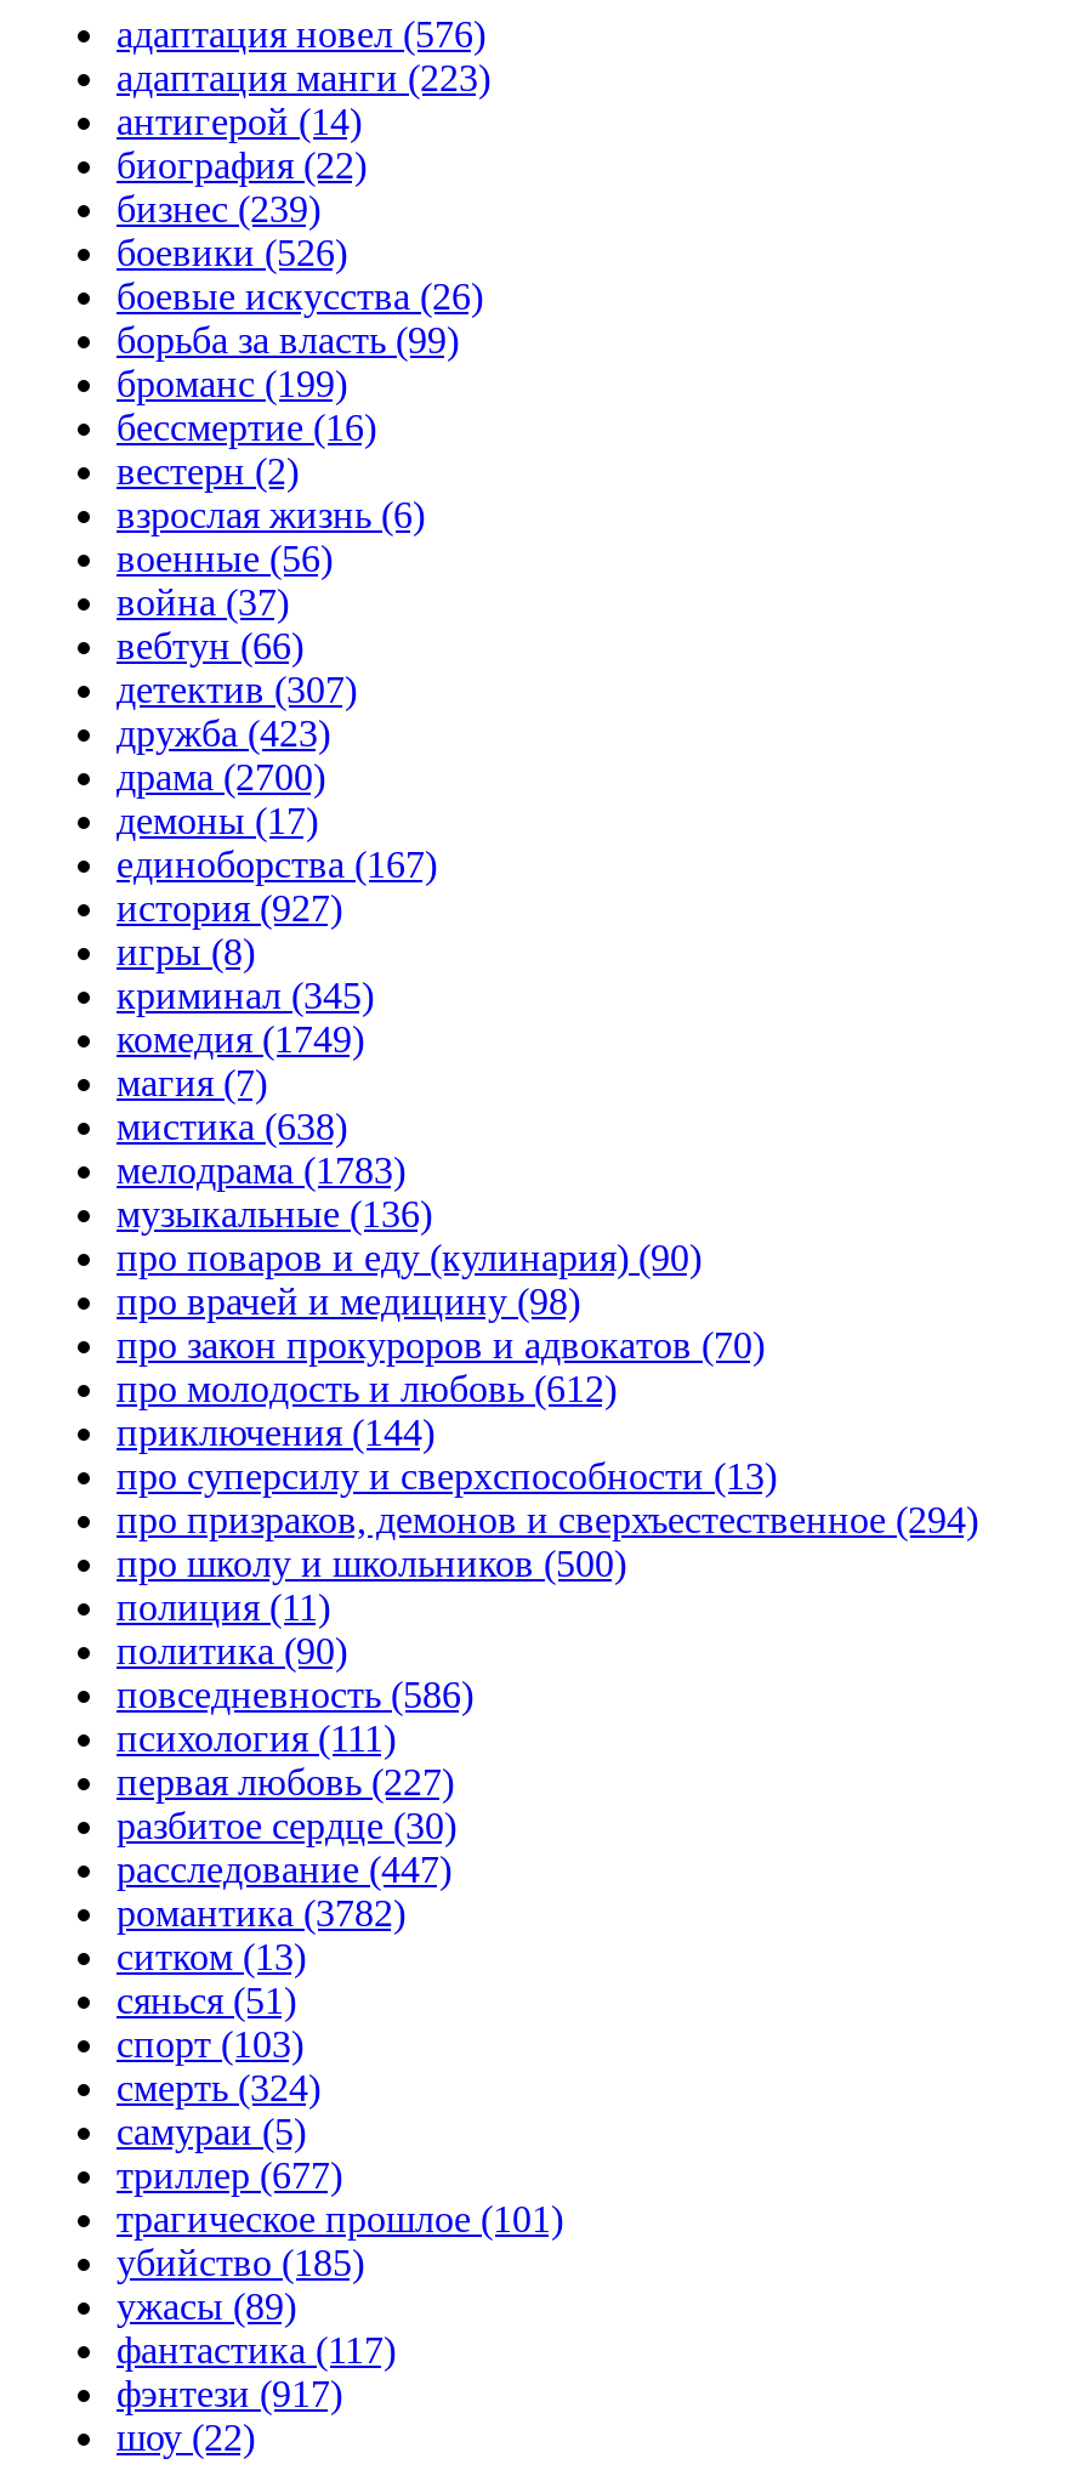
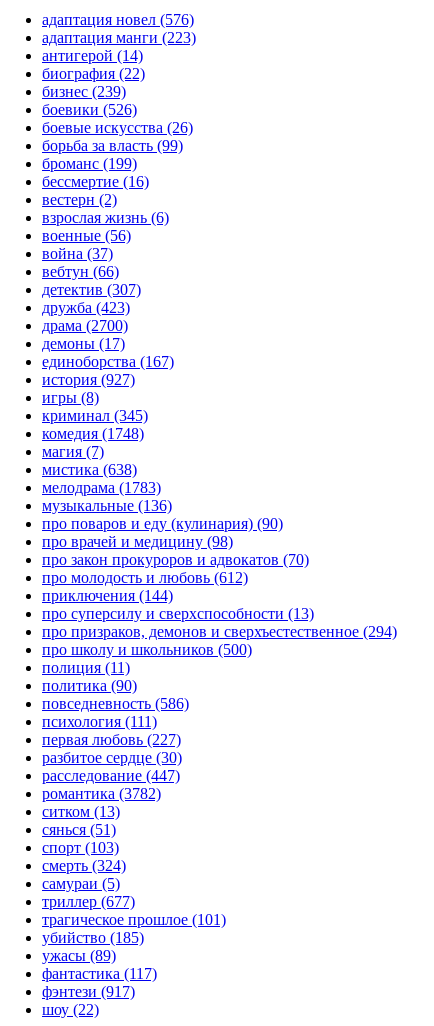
- комедия (1749)
+ комедия (1748)
